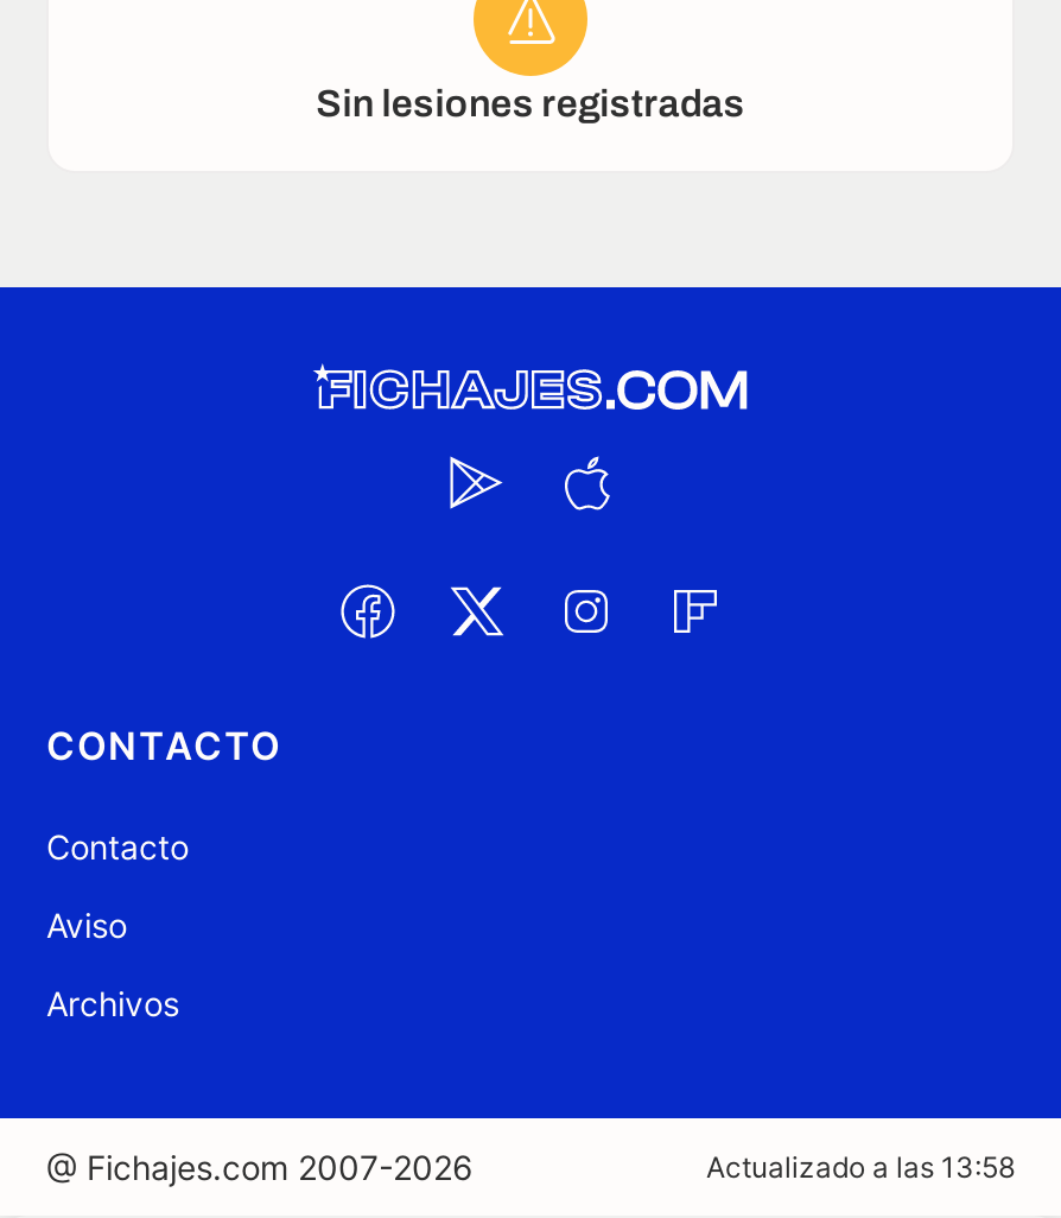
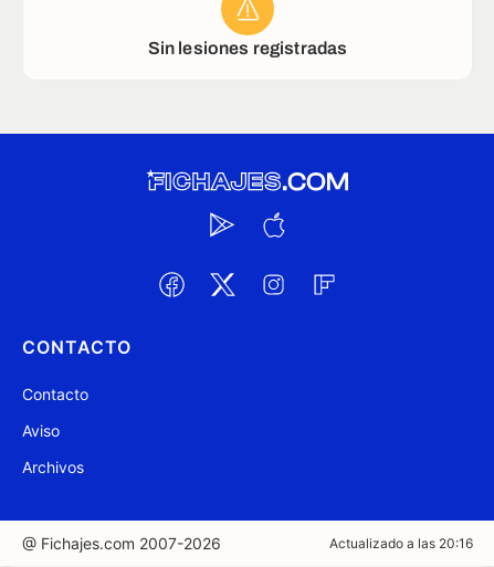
- Actualizado a las 13:58
+ Actualizado a las 20:16
